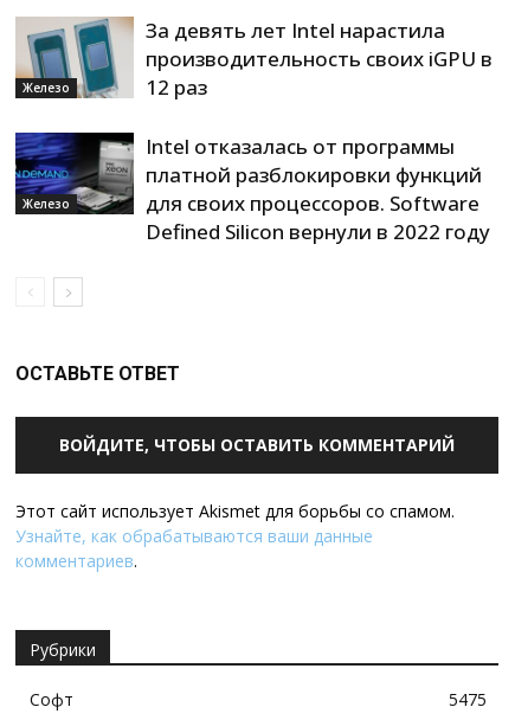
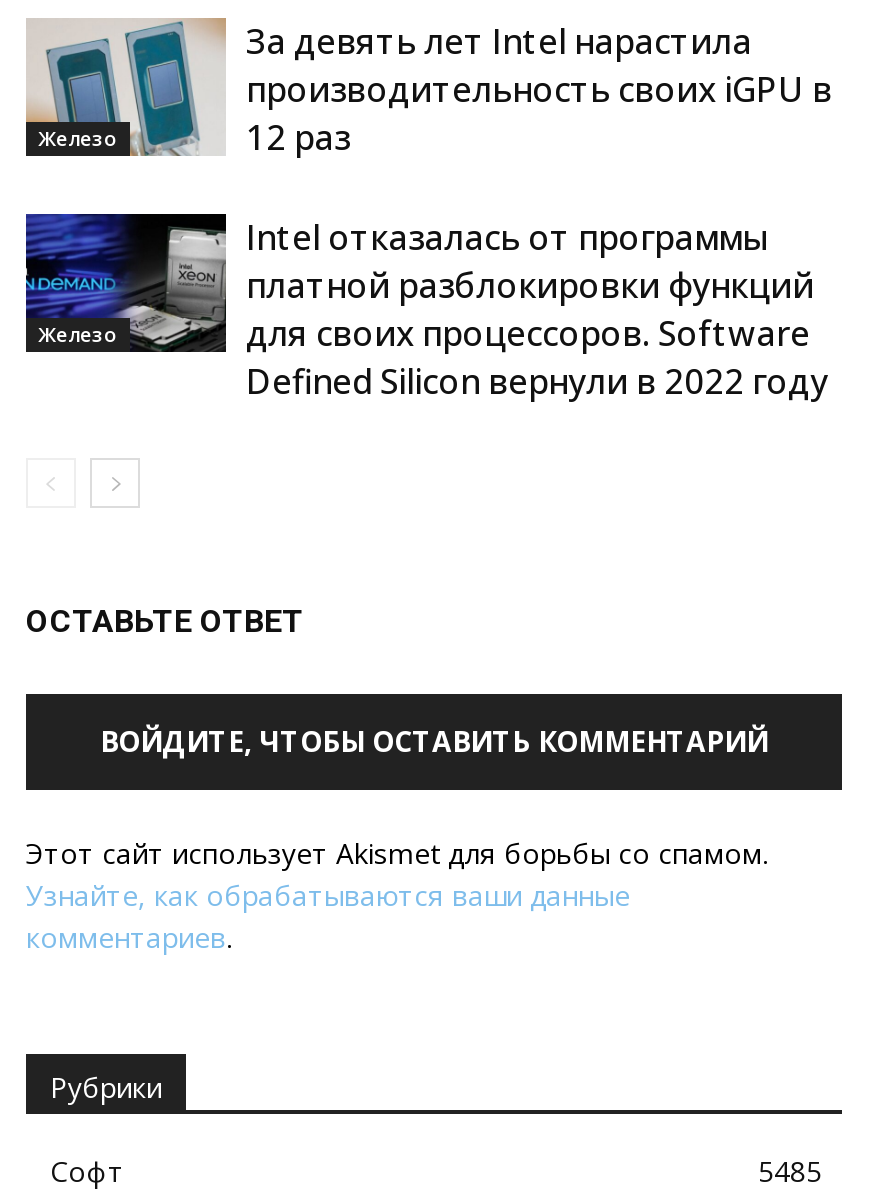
- 5475
+ 5485
